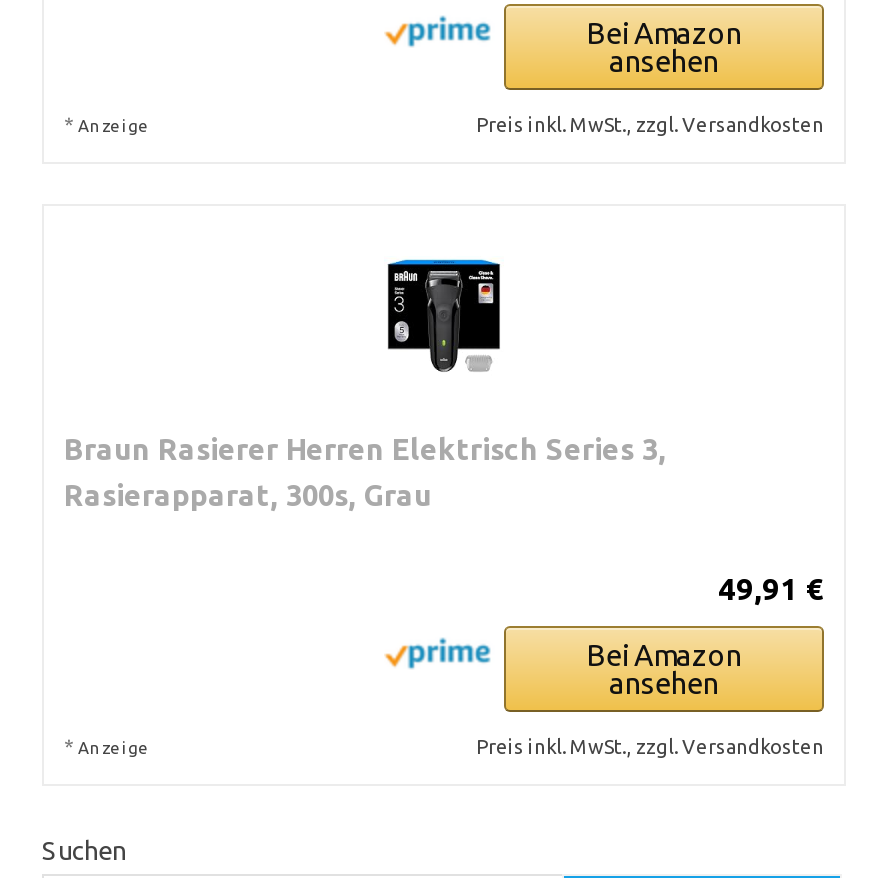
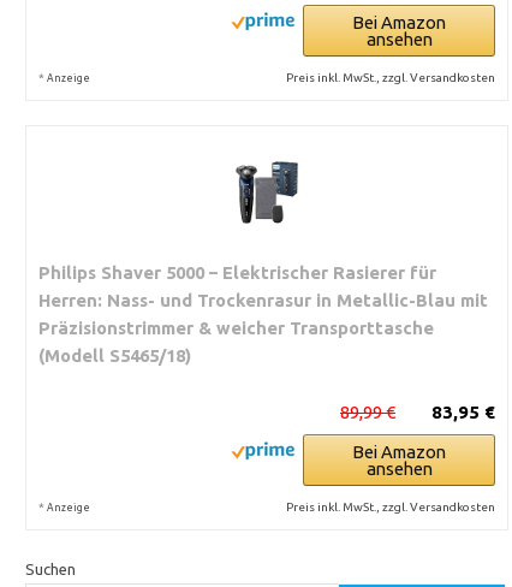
- [image]
+ [image]

- Braun Rasierer Herren Elektrisch Series 3,
- Rasierapparat, 300s, Grau
+ Philips Shaver 5000 – Elektrischer Rasierer für
+ Herren: Nass- und Trockenrasur in Metallic-Blau mit
+ Präzisionstrimmer & weicher Transporttasche
+ (Modell S5465/18)

- 49,91 €
+ 83,95 €
+ 89,99 €
